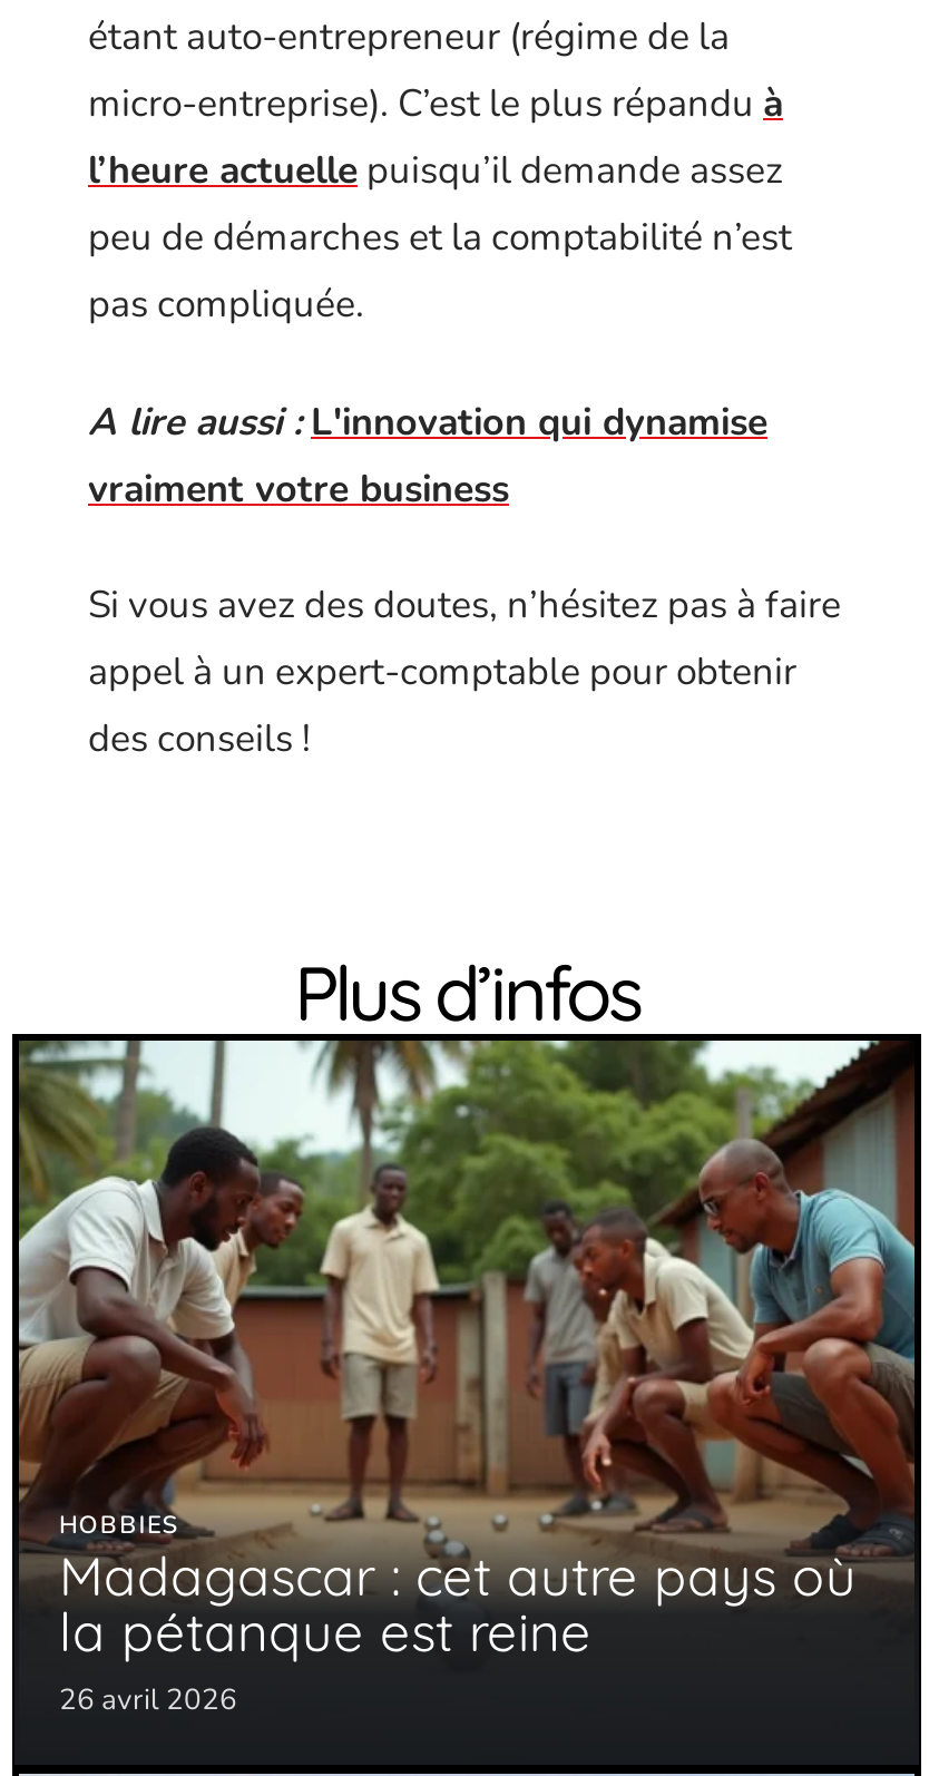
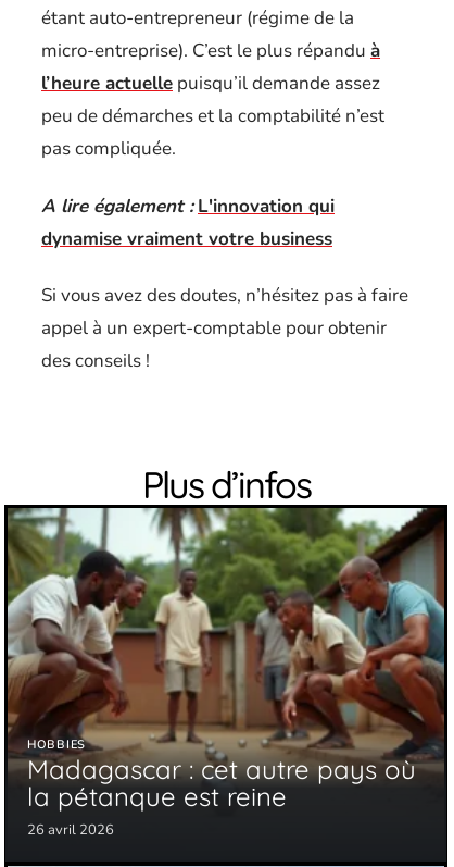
- A lire aussi : L'innovation qui dynamise
- vraiment votre business
+ A lire également : L'innovation qui
+ dynamise vraiment votre business
